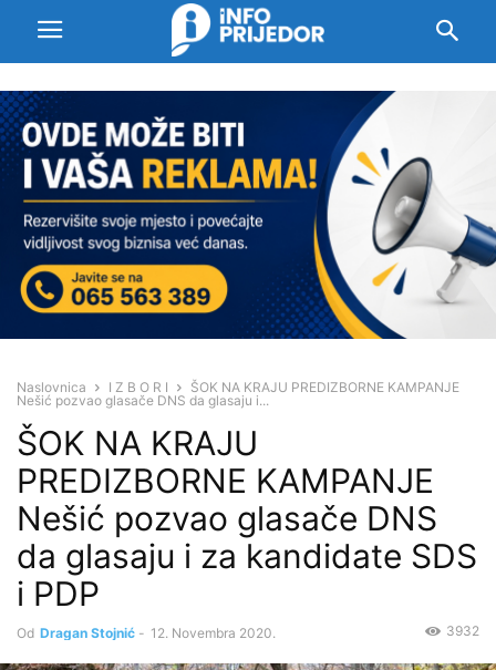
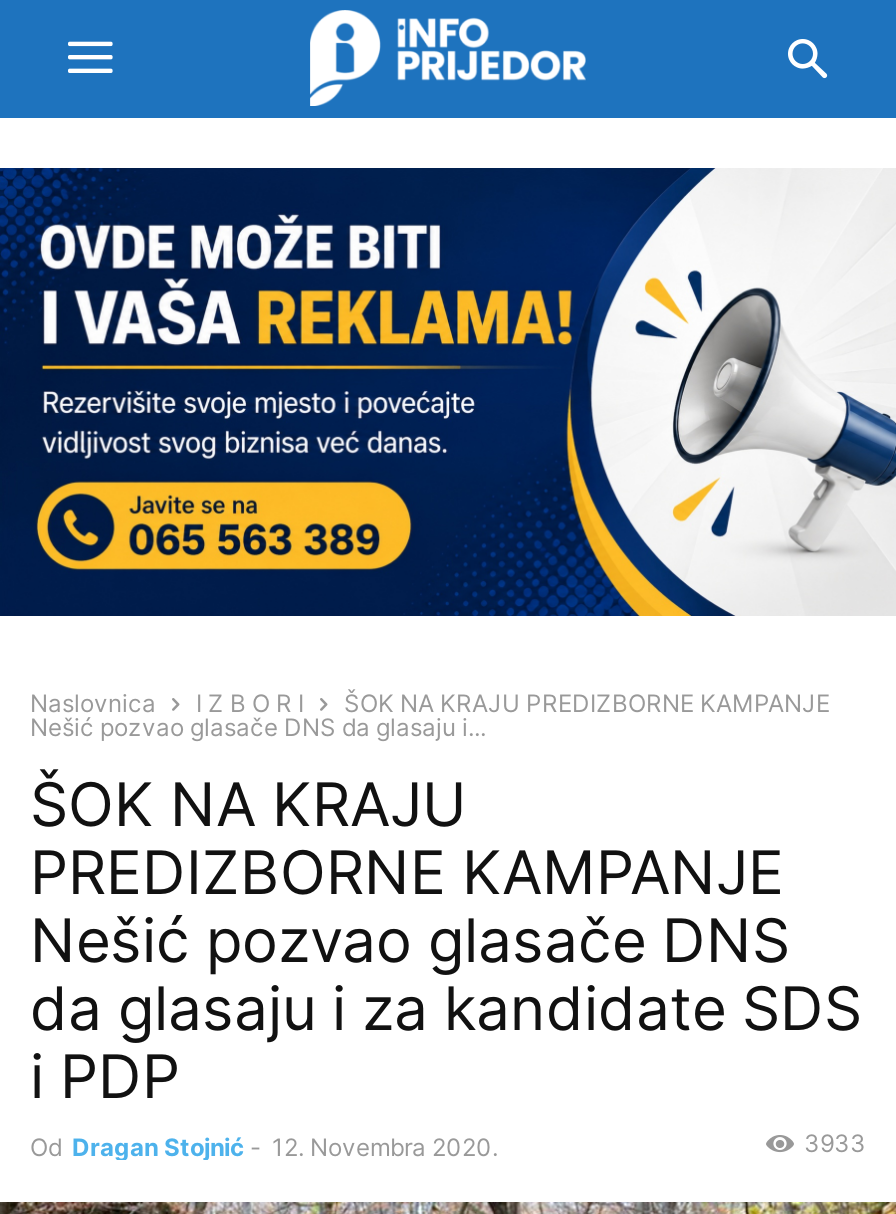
- 3932
+ 3933
